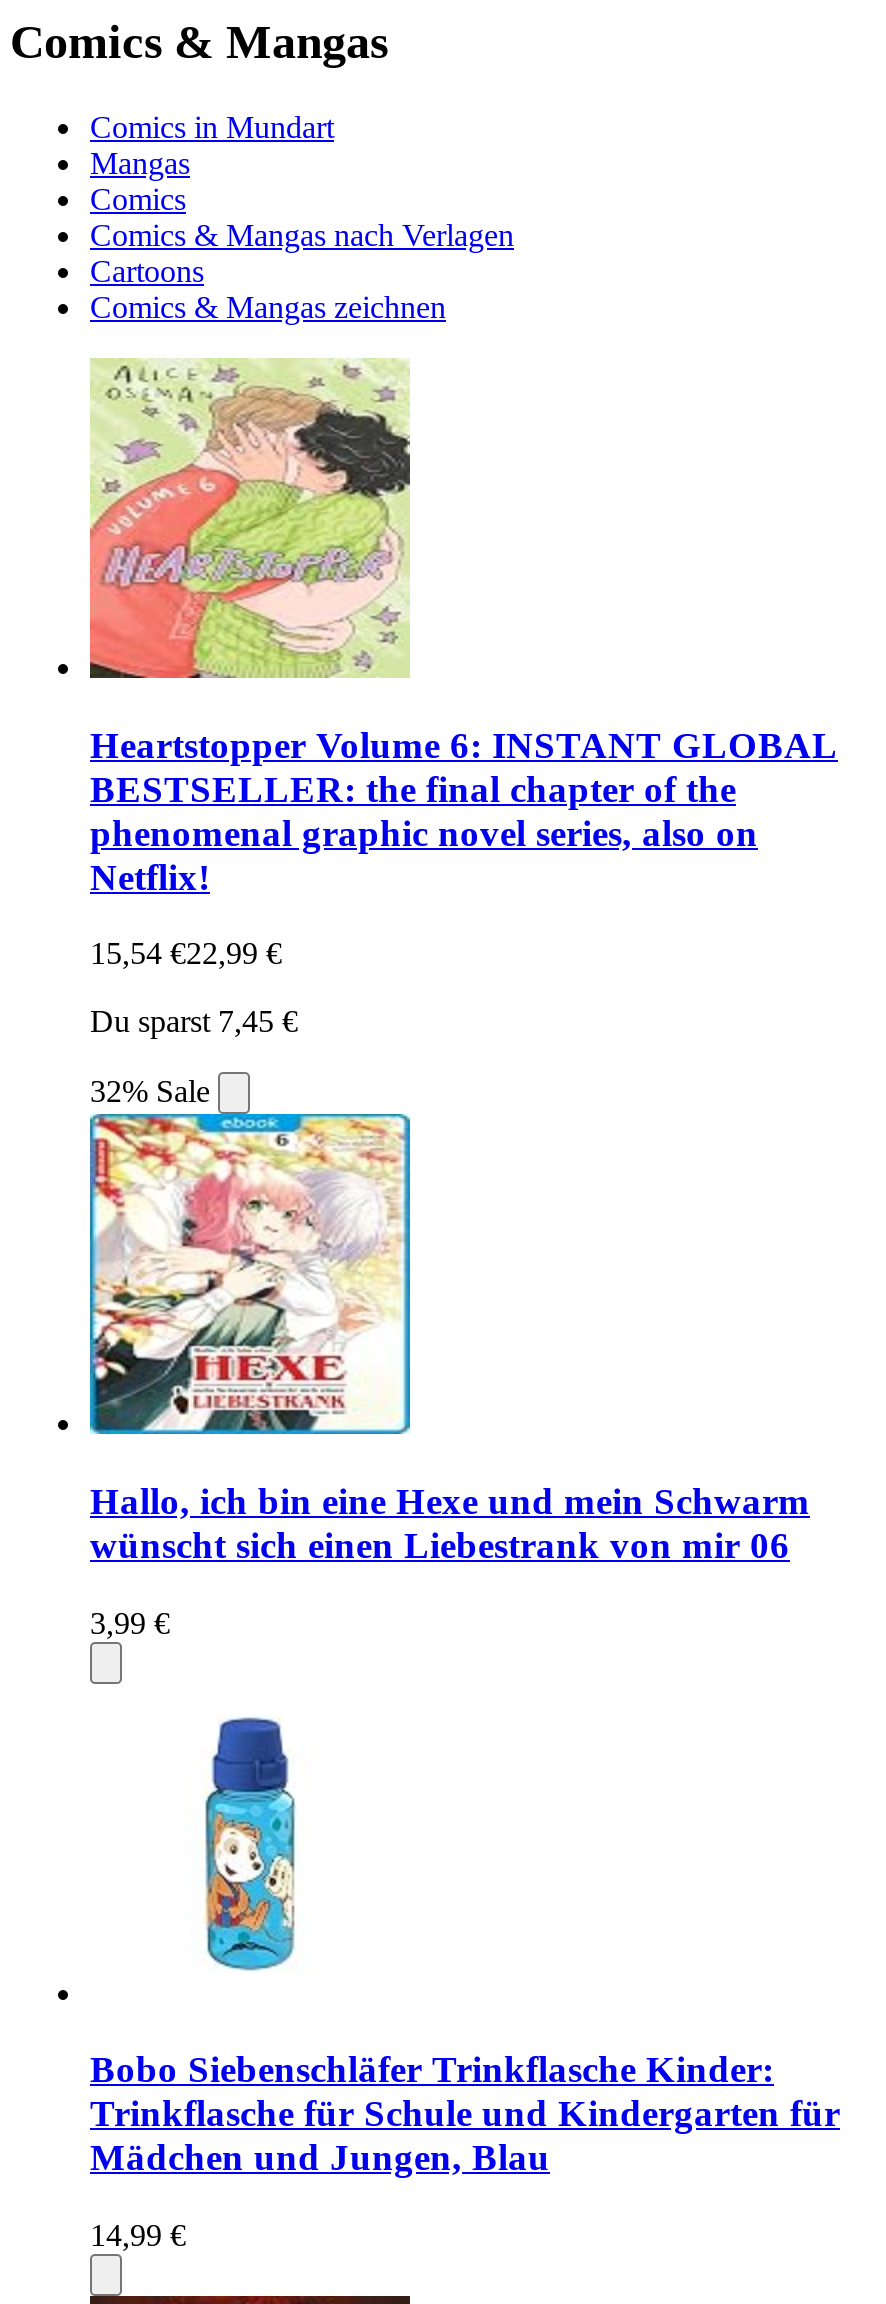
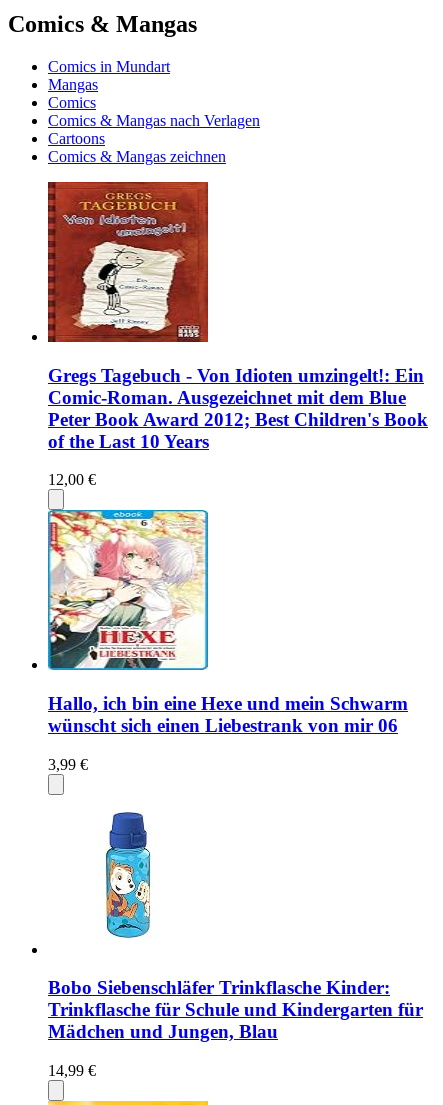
- [image]
+ [image]

- Heartstopper Volume 6: INSTANT GLOBAL
- BESTSELLER: the final chapter of the
- phenomenal graphic novel series, also on
- Netflix!
- 15,54 €22,99 €
- Du sparst 7,45 €
- 32% Sale
+ Gregs Tagebuch - Von Idioten umzingelt!: Ein
+ Comic-Roman. Ausgezeichnet mit dem Blue
+ Peter Book Award 2012; Best Children's Book
+ of the Last 10 Years
+ 12,00 €
